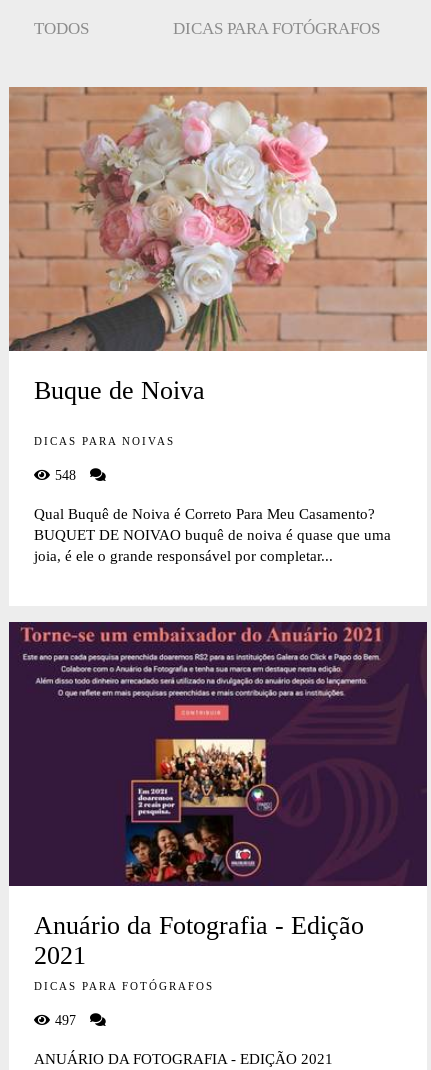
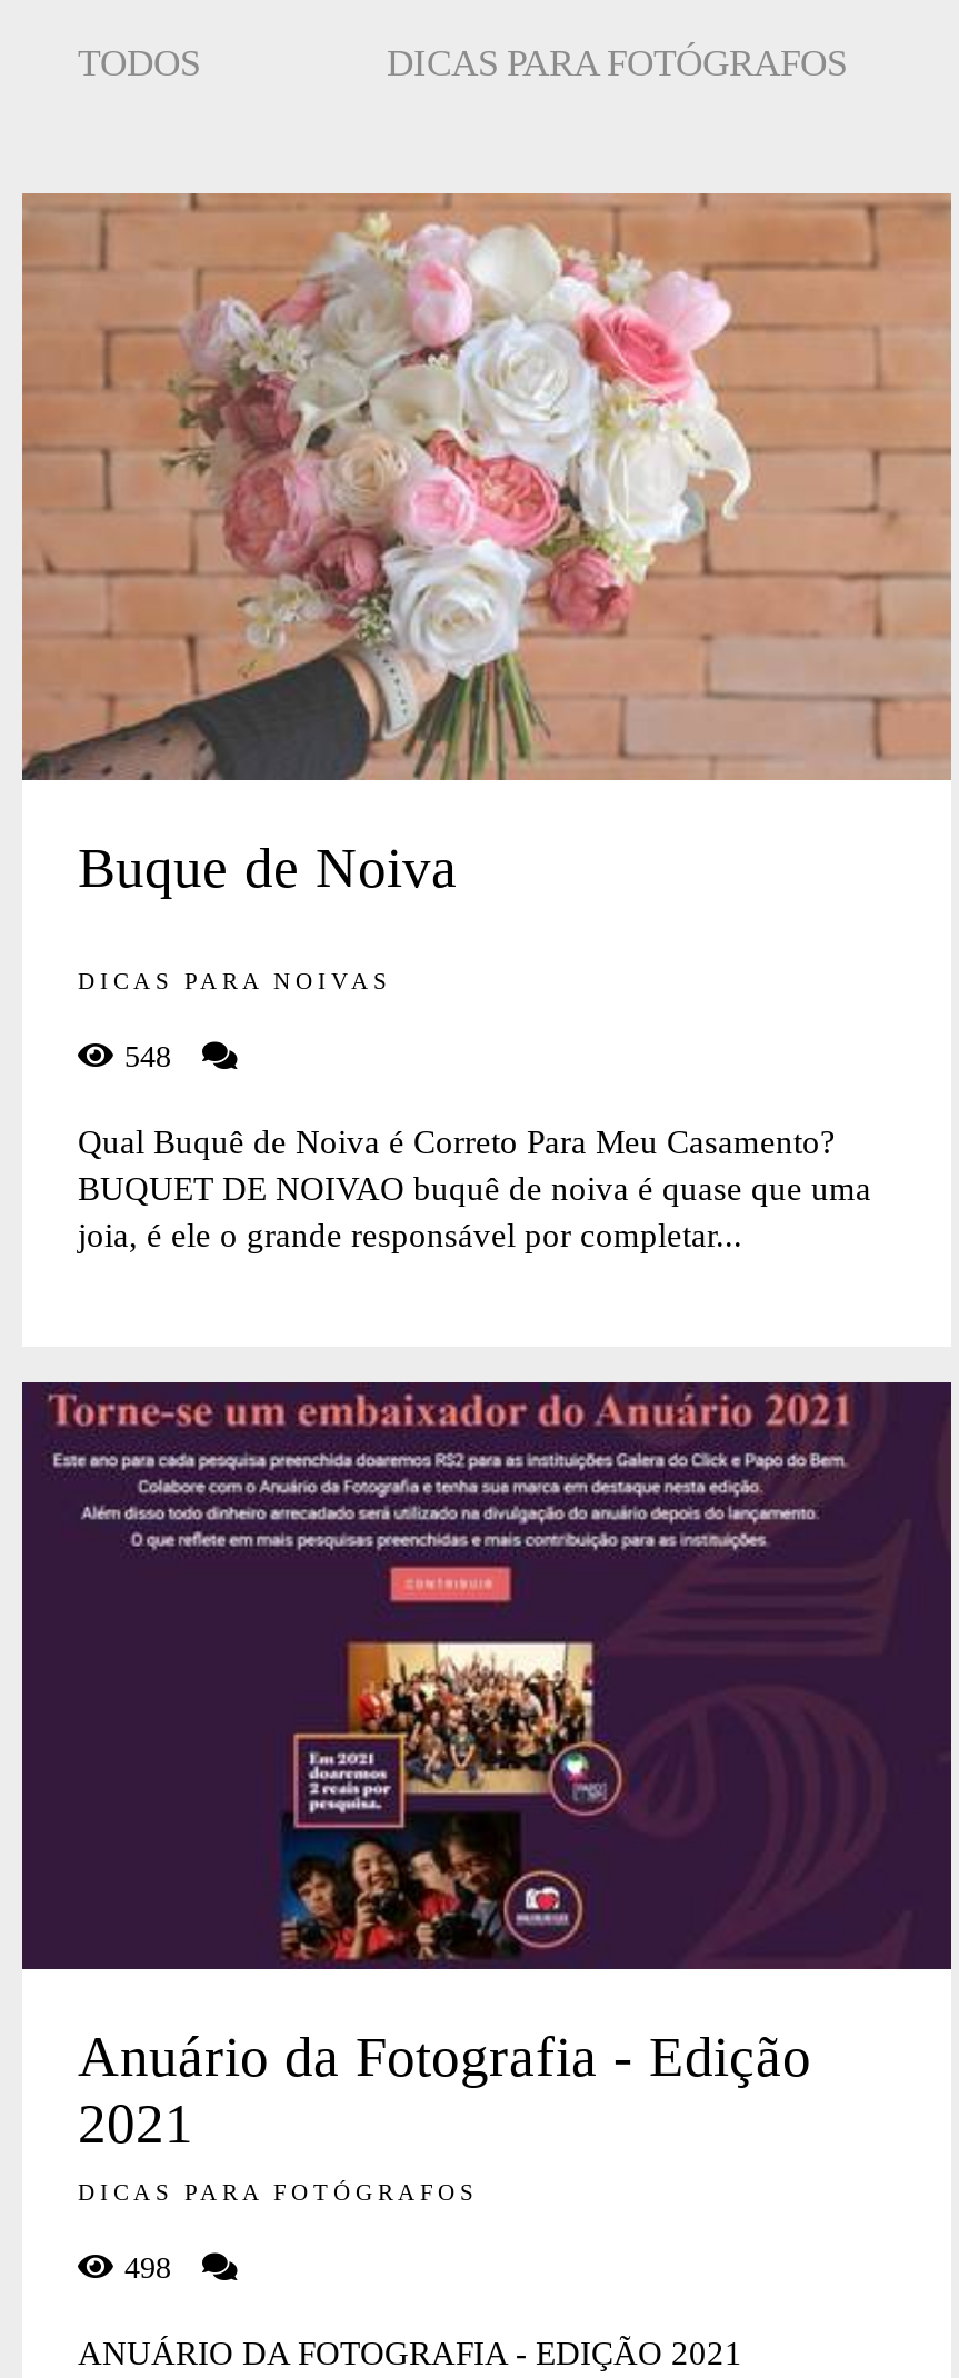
- 497
+ 498
